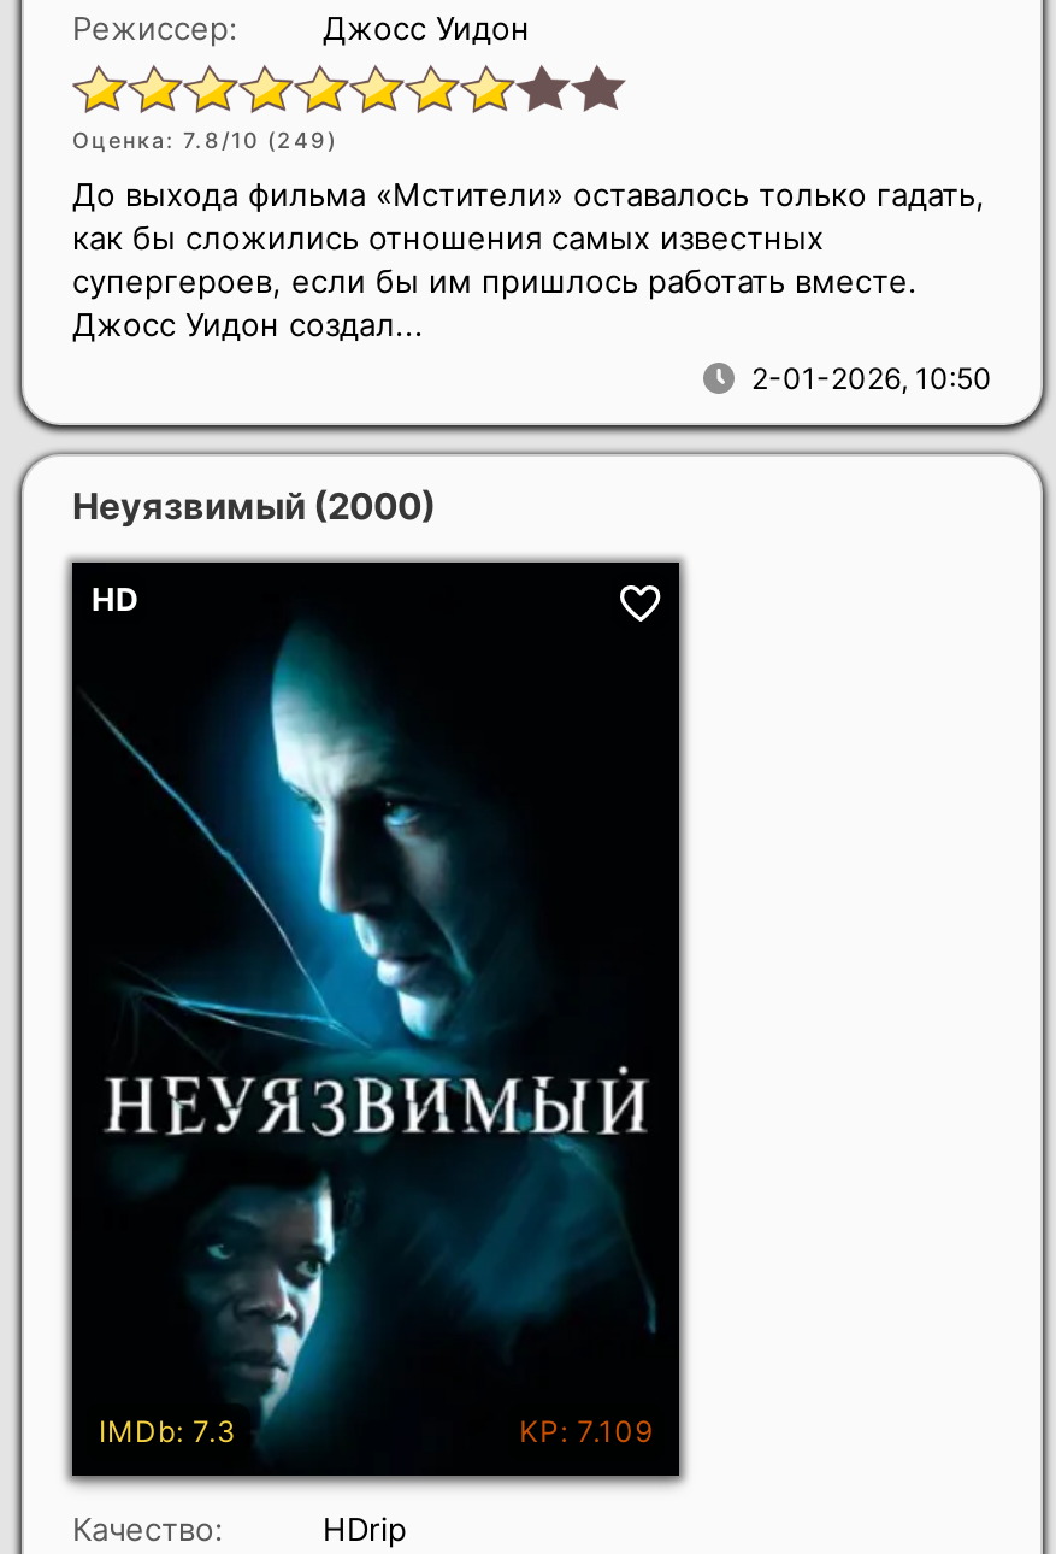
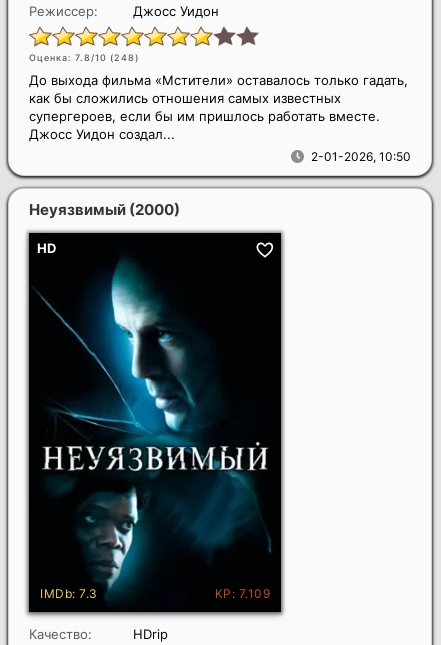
- Оценка: 7.8/10 (249)
+ Оценка: 7.8/10 (248)
